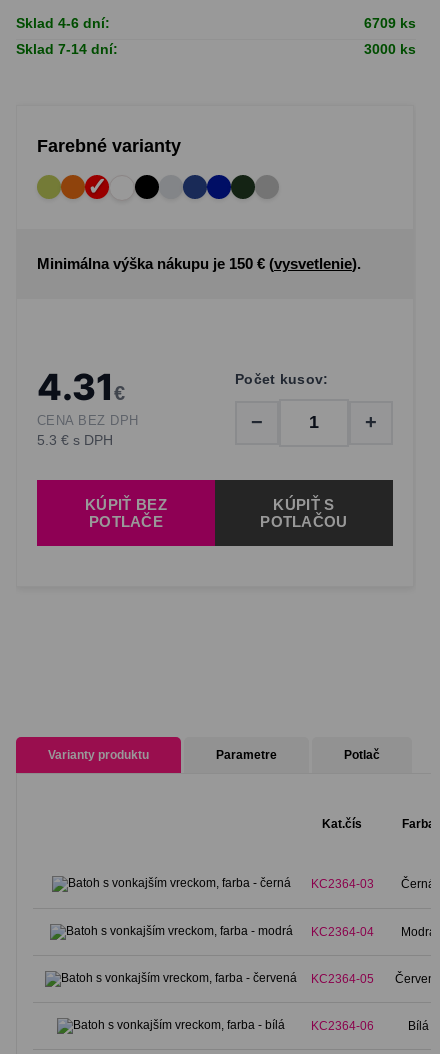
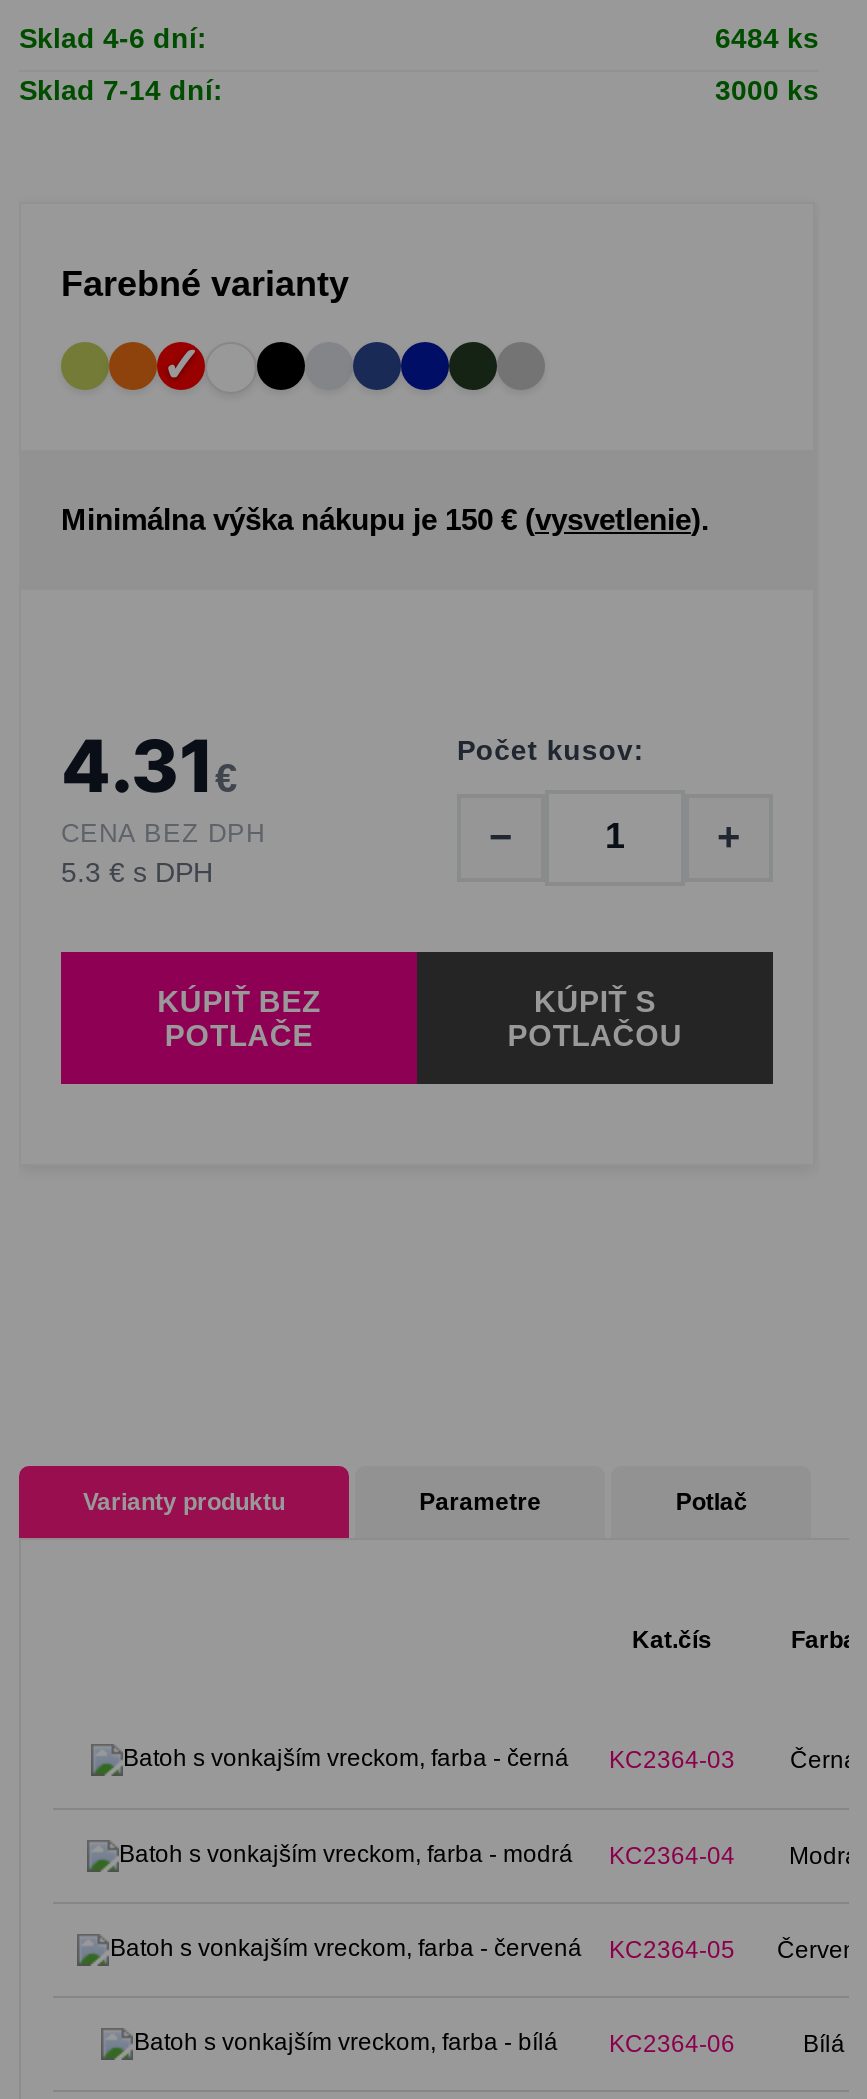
- 6709 ks
+ 6484 ks
